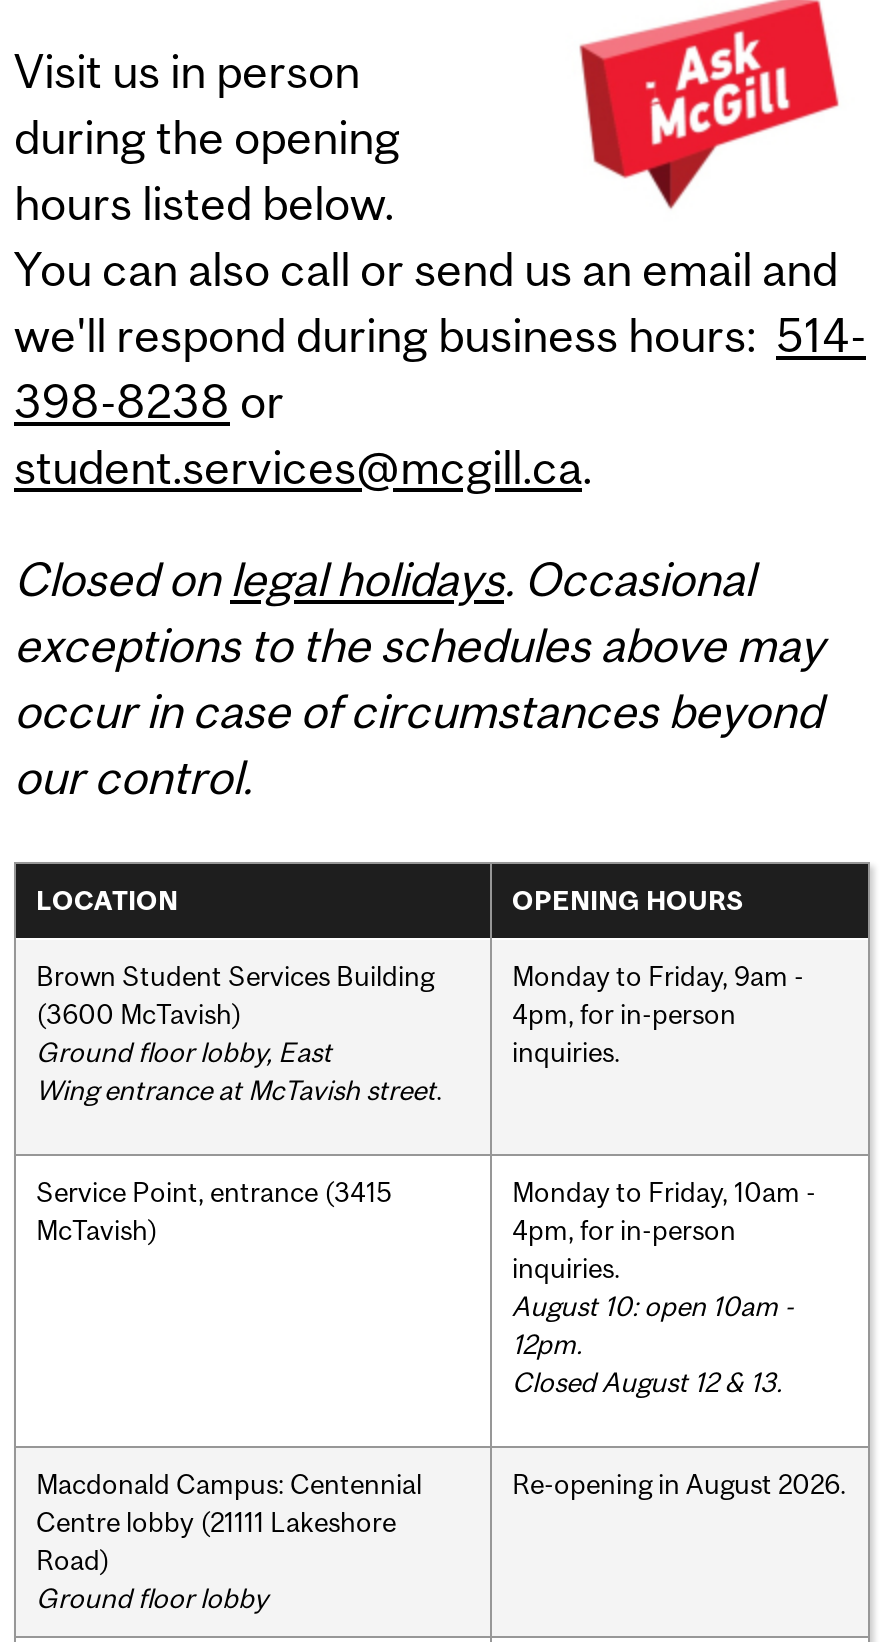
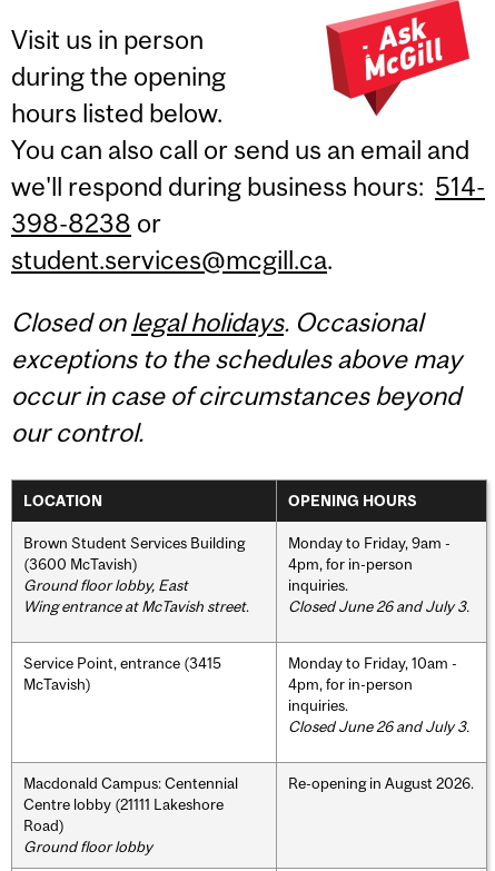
+ Closed June 26 and July 3.

- August 10: open 10am -
- 12pm.
- Closed August 12 & 13.
+ Closed June 26 and July 3.
